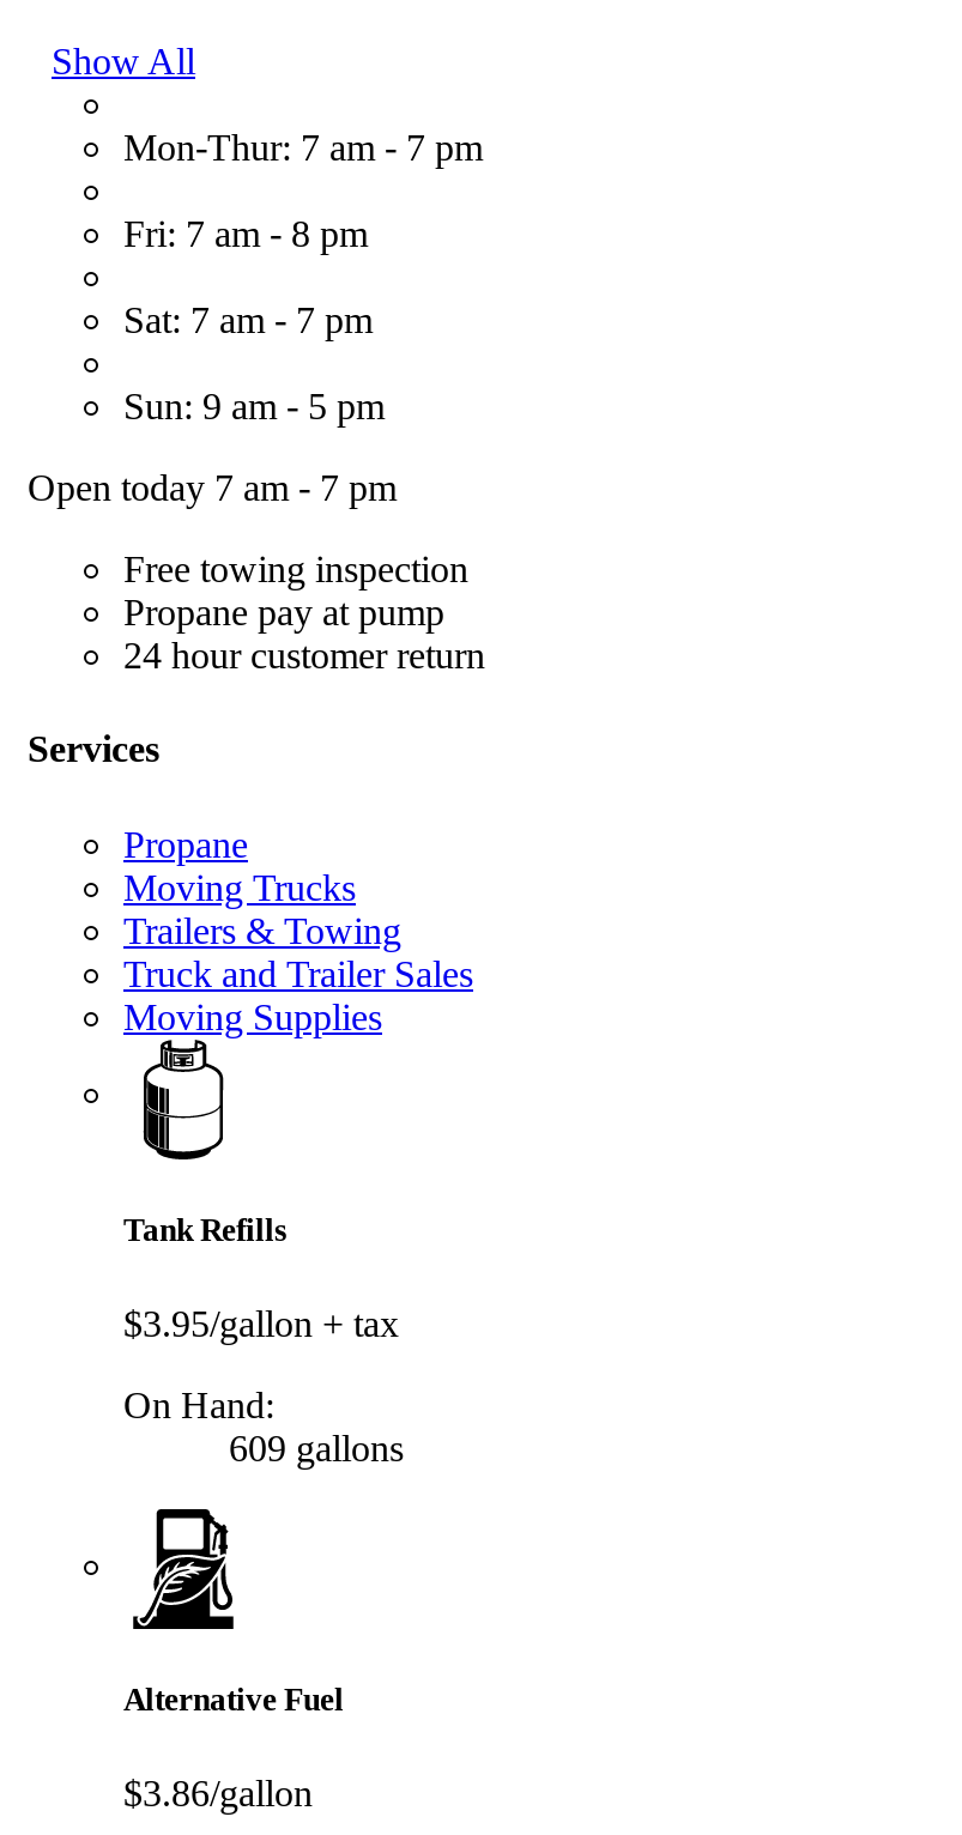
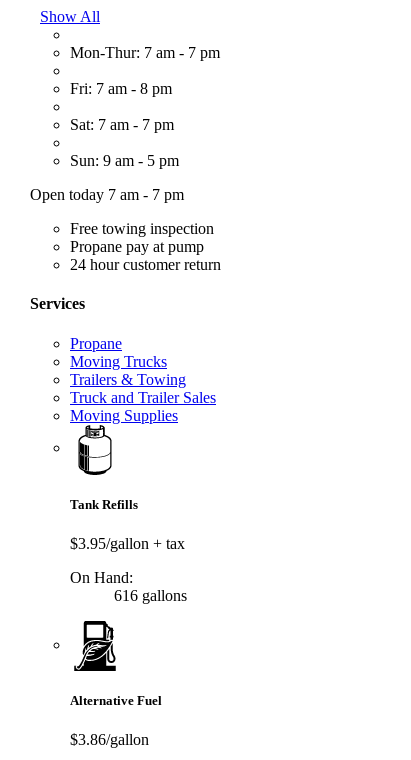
- 609 gallons
+ 616 gallons
